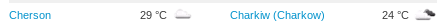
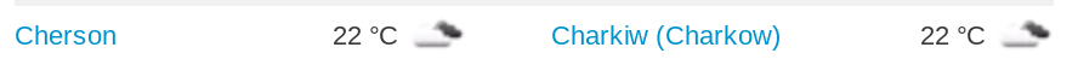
- 29 °C
+ 22 °C

- 24 °C
+ 22 °C
